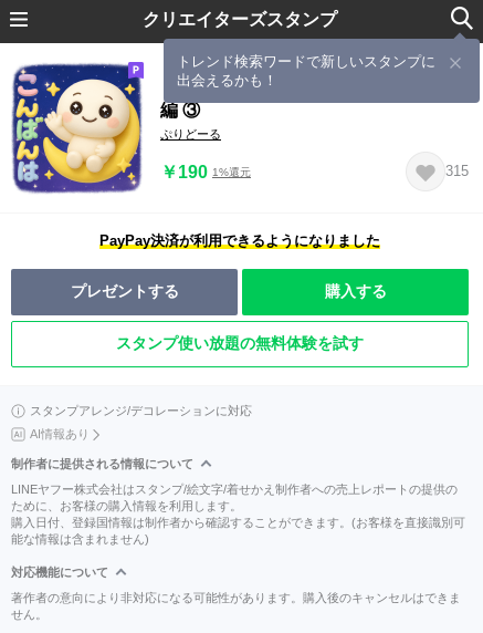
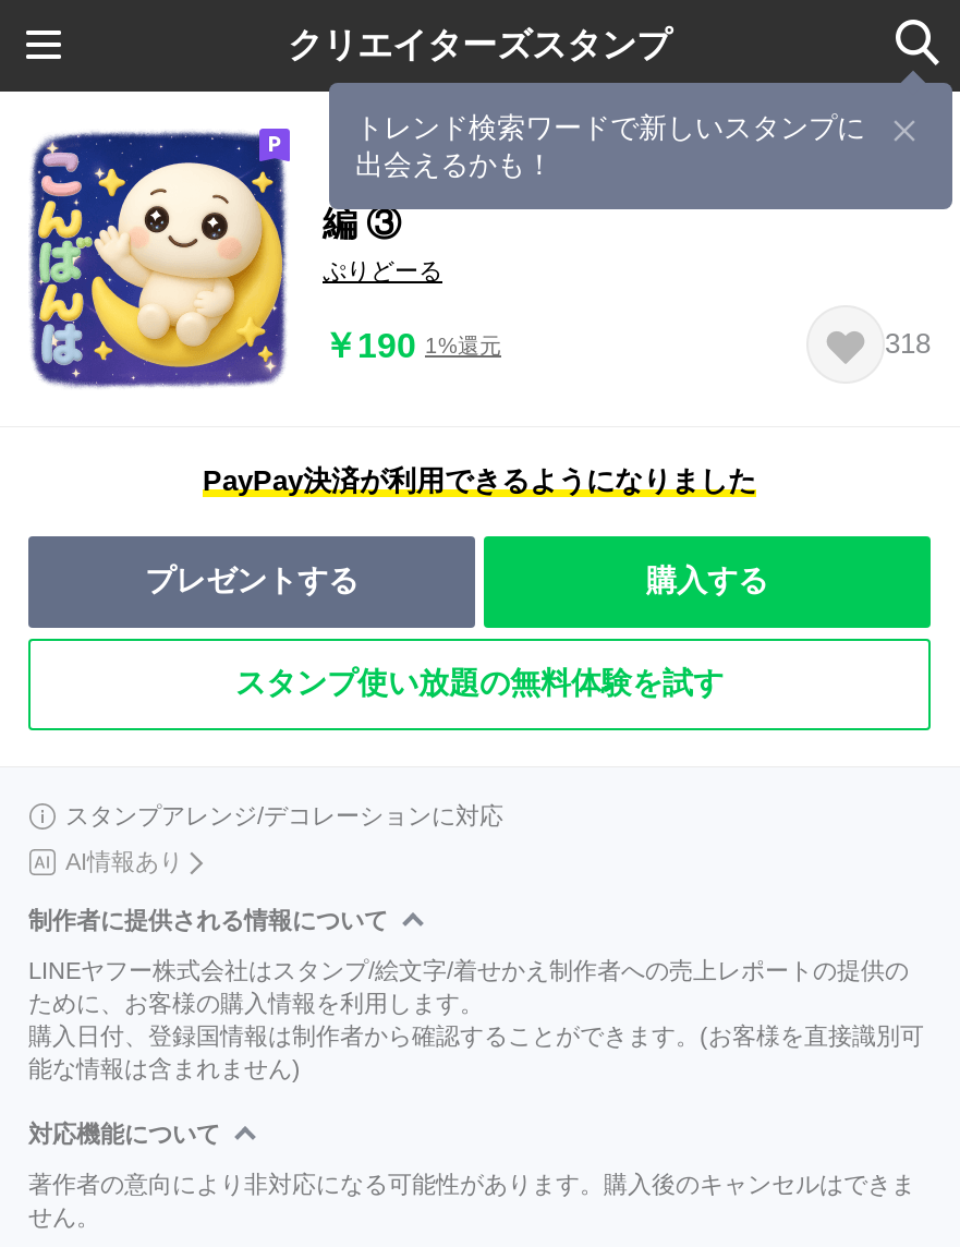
- 315
+ 318
